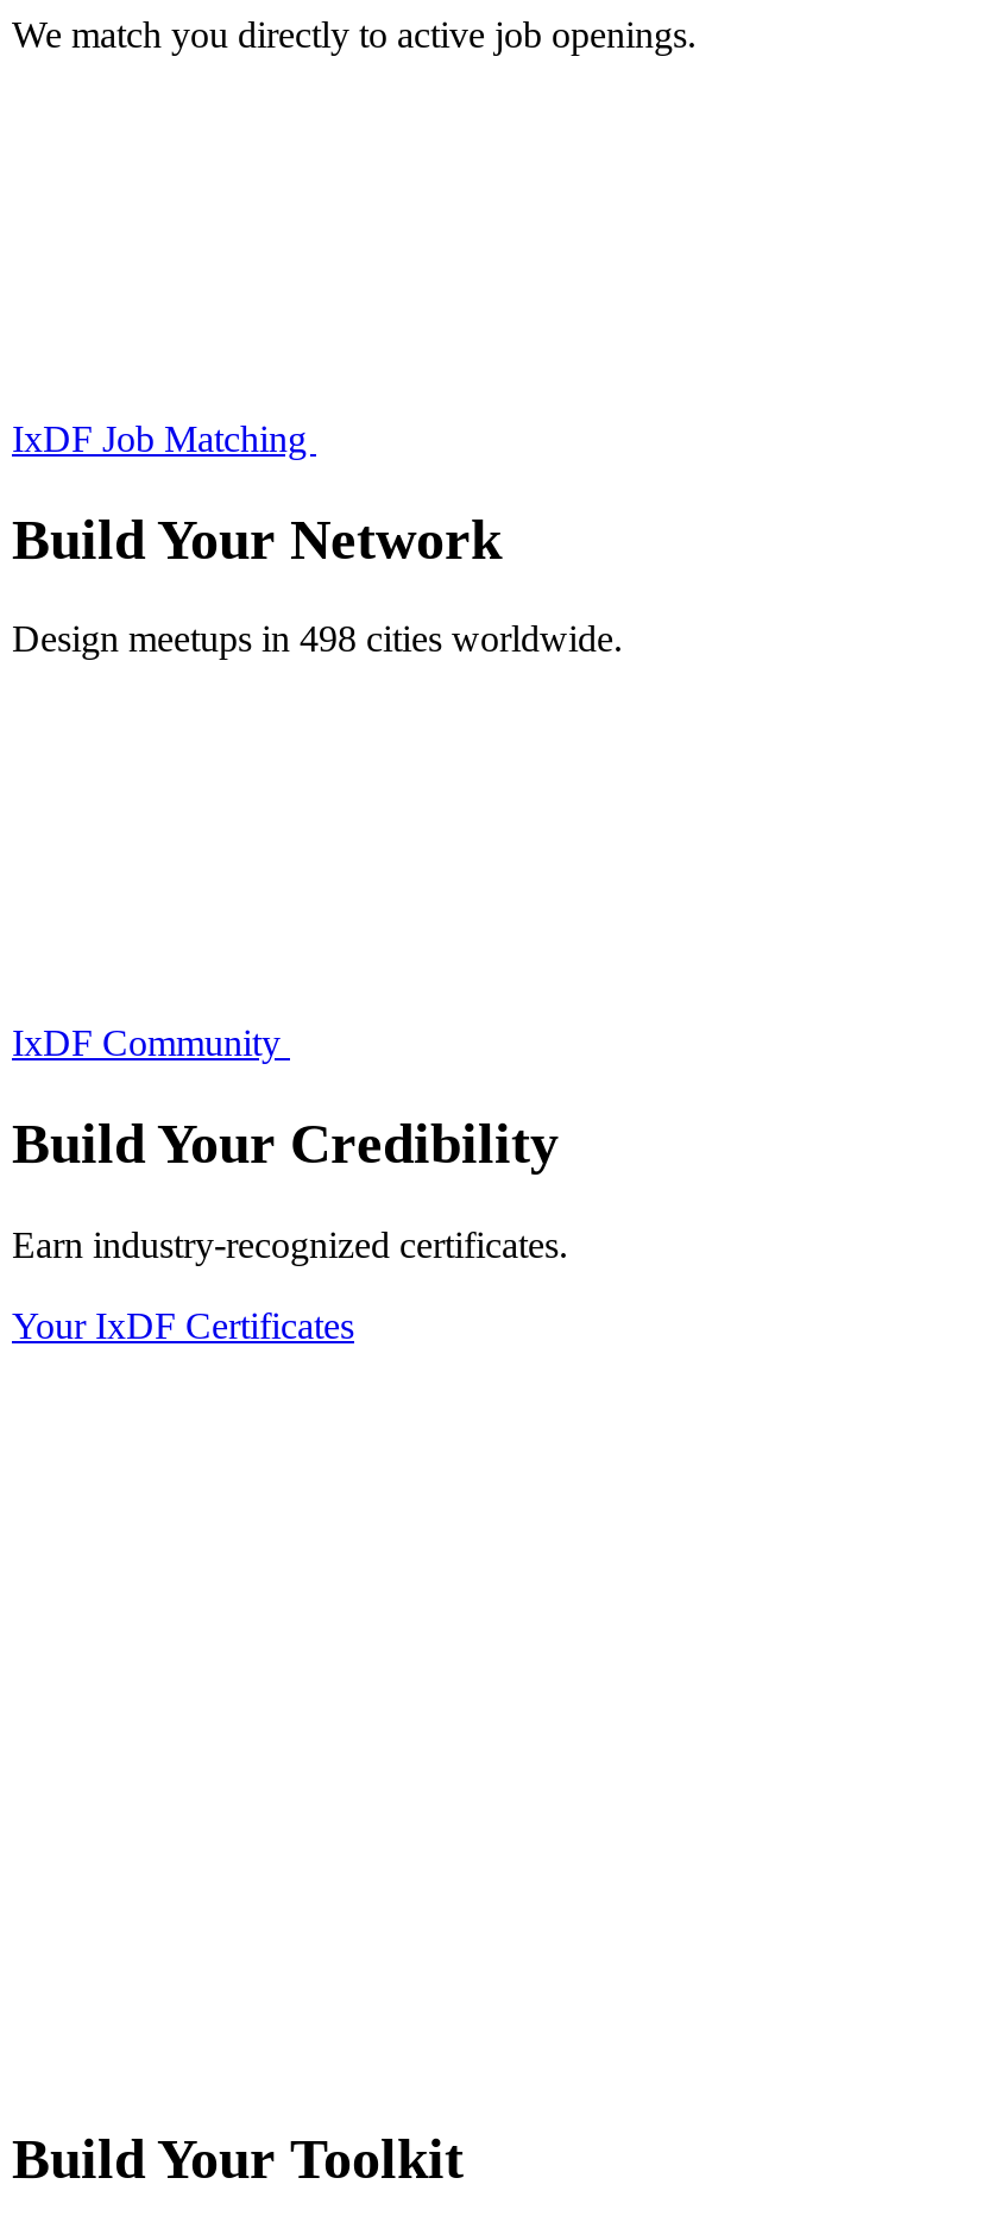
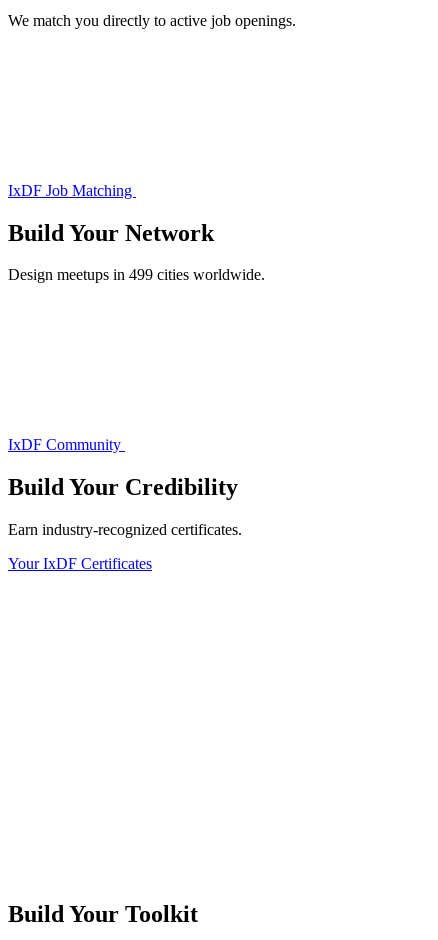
- Design meetups in 498 cities worldwide.
+ Design meetups in 499 cities worldwide.
